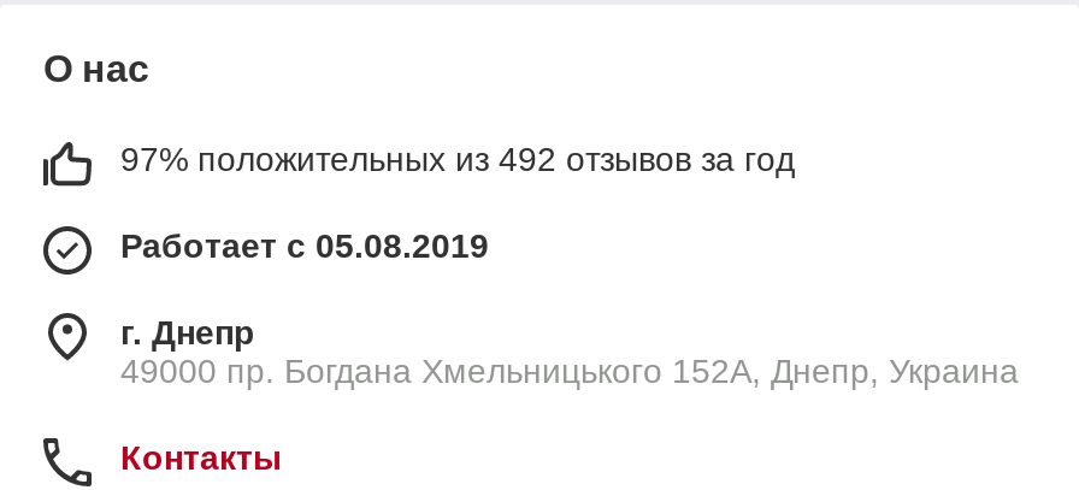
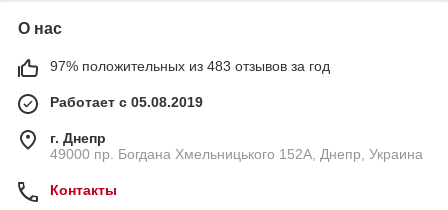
- 97% положительных из 492 отзывов за год
+ 97% положительных из 483 отзывов за год
